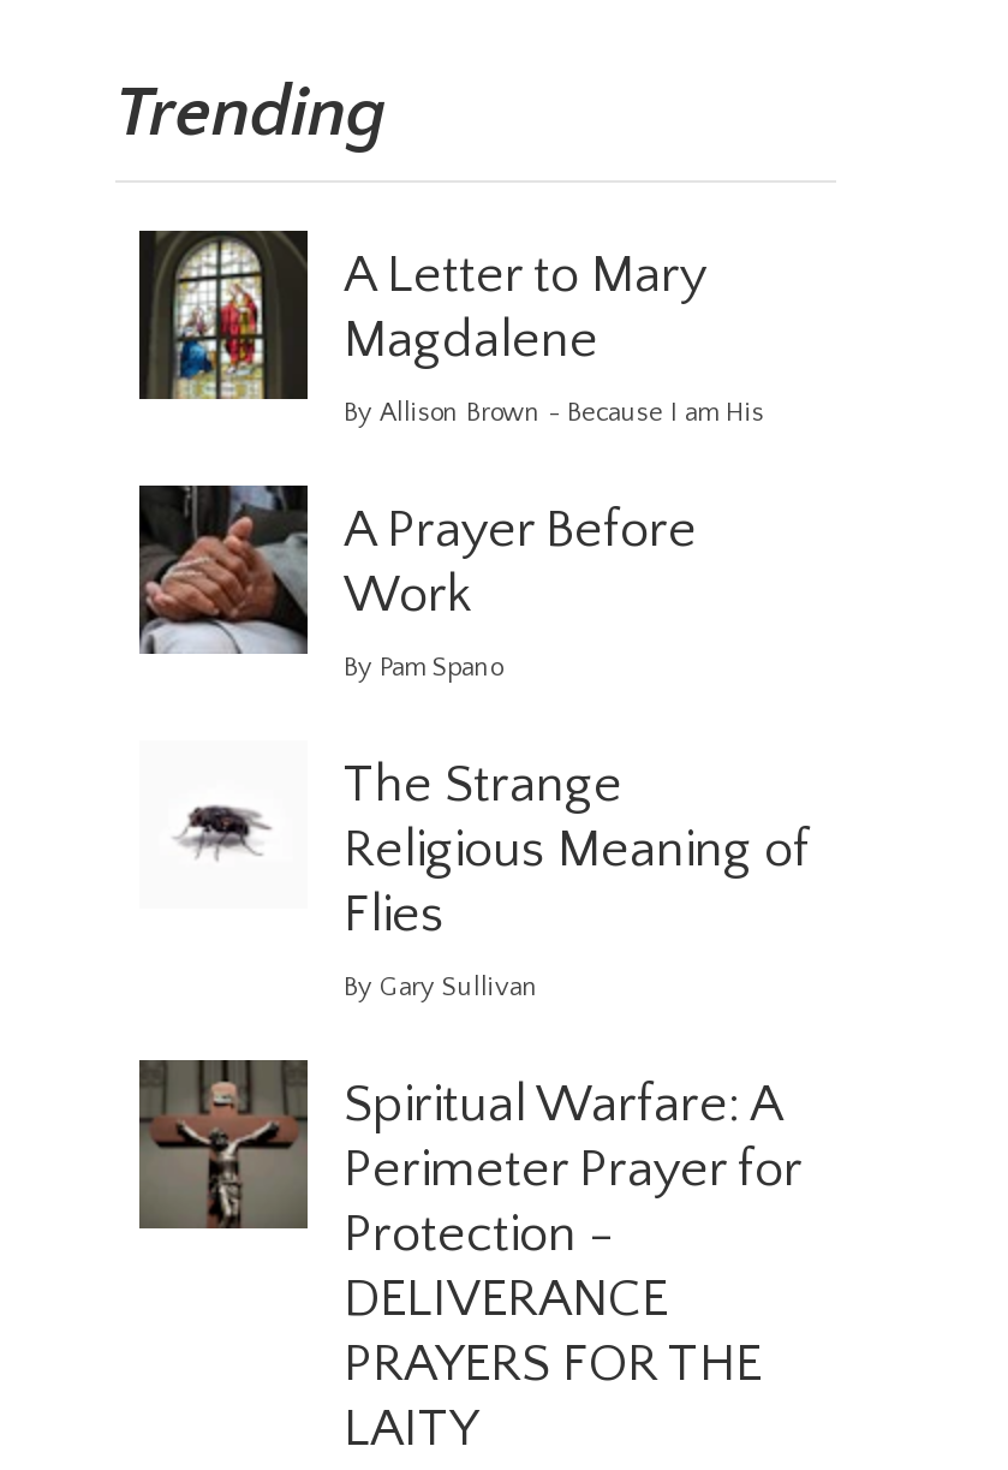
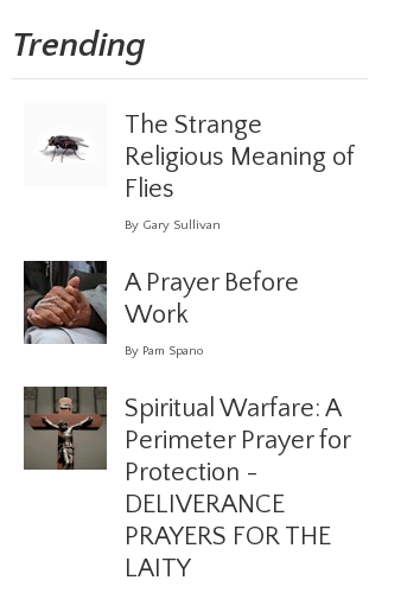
- [image]
- A Letter to Mary
- Magdalene
- By Allison Brown - Because I am His

moved down: [image] | A Prayer Before | Work | By Pam Spano

moved up: The Strange | Religious Meaning of | Flies | By Gary Sullivan
